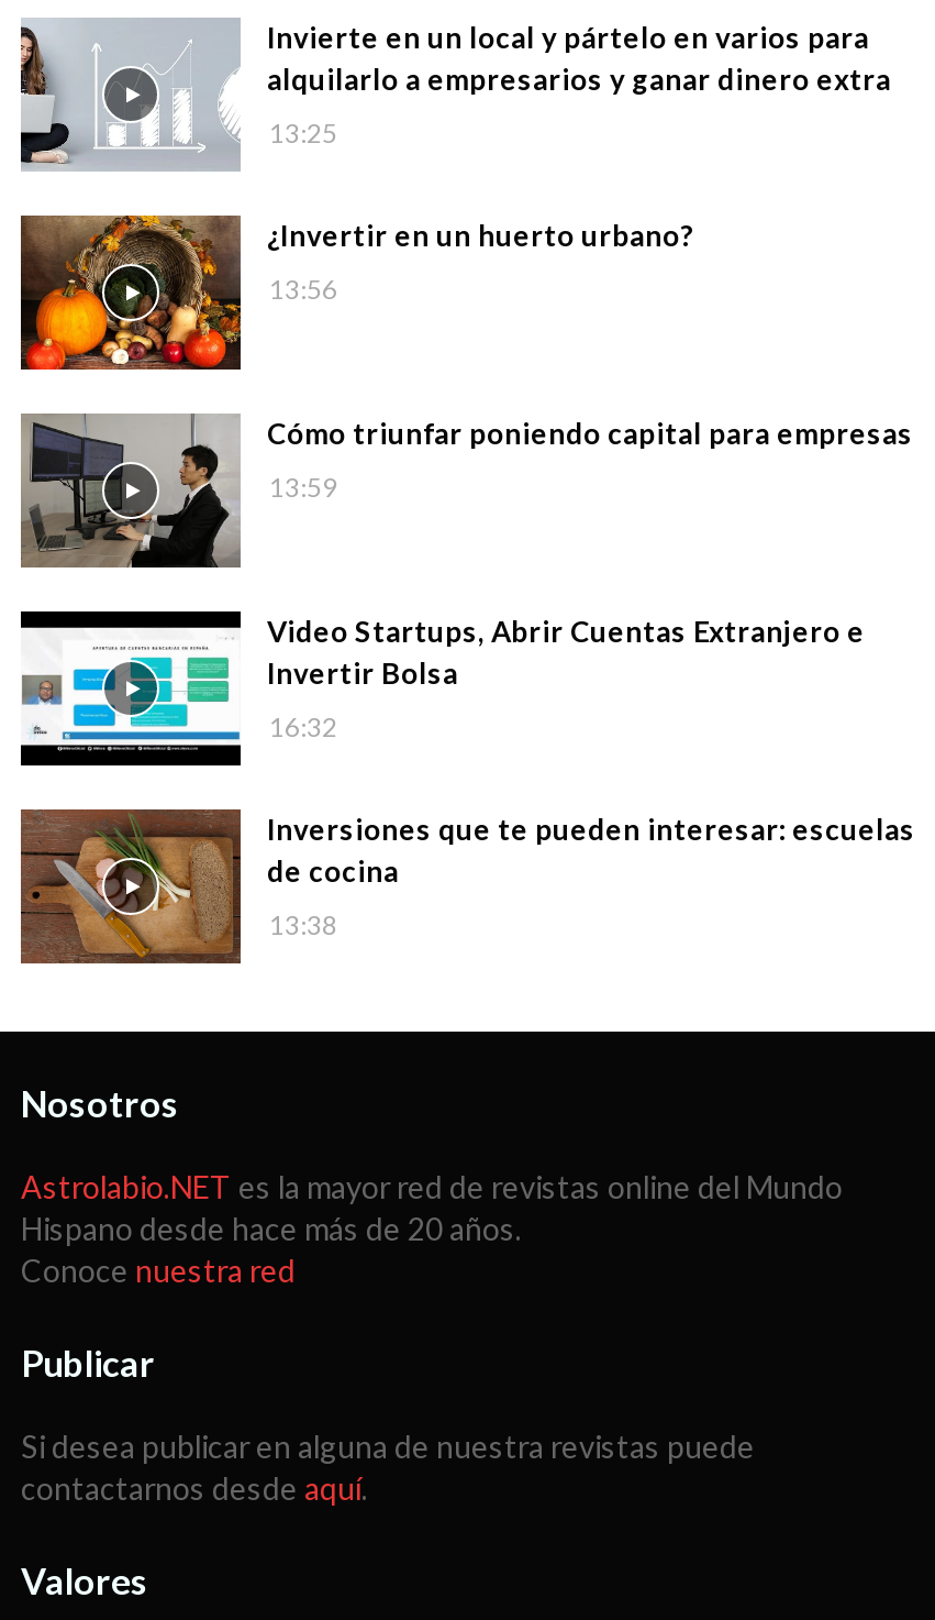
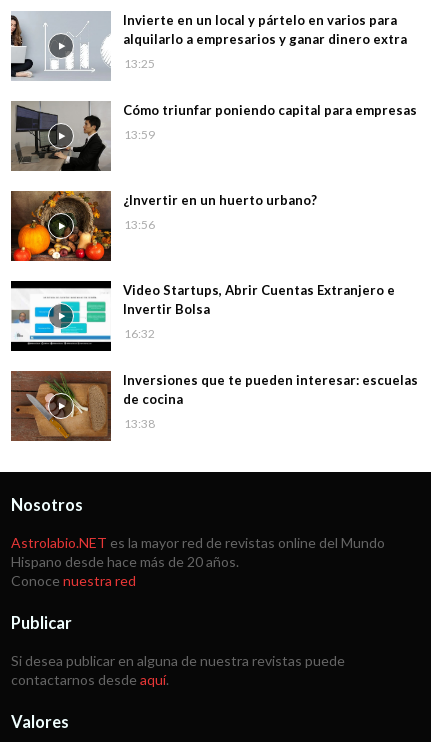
moved down: [image] | ¿Invertir en un huerto urbano? | 13:56

moved up: [image] | Cómo triunfar poniendo capital para empresas | 13:59
